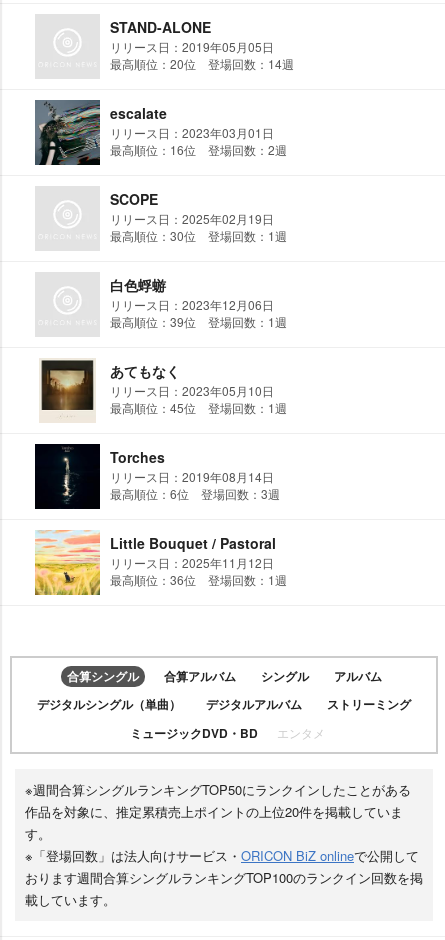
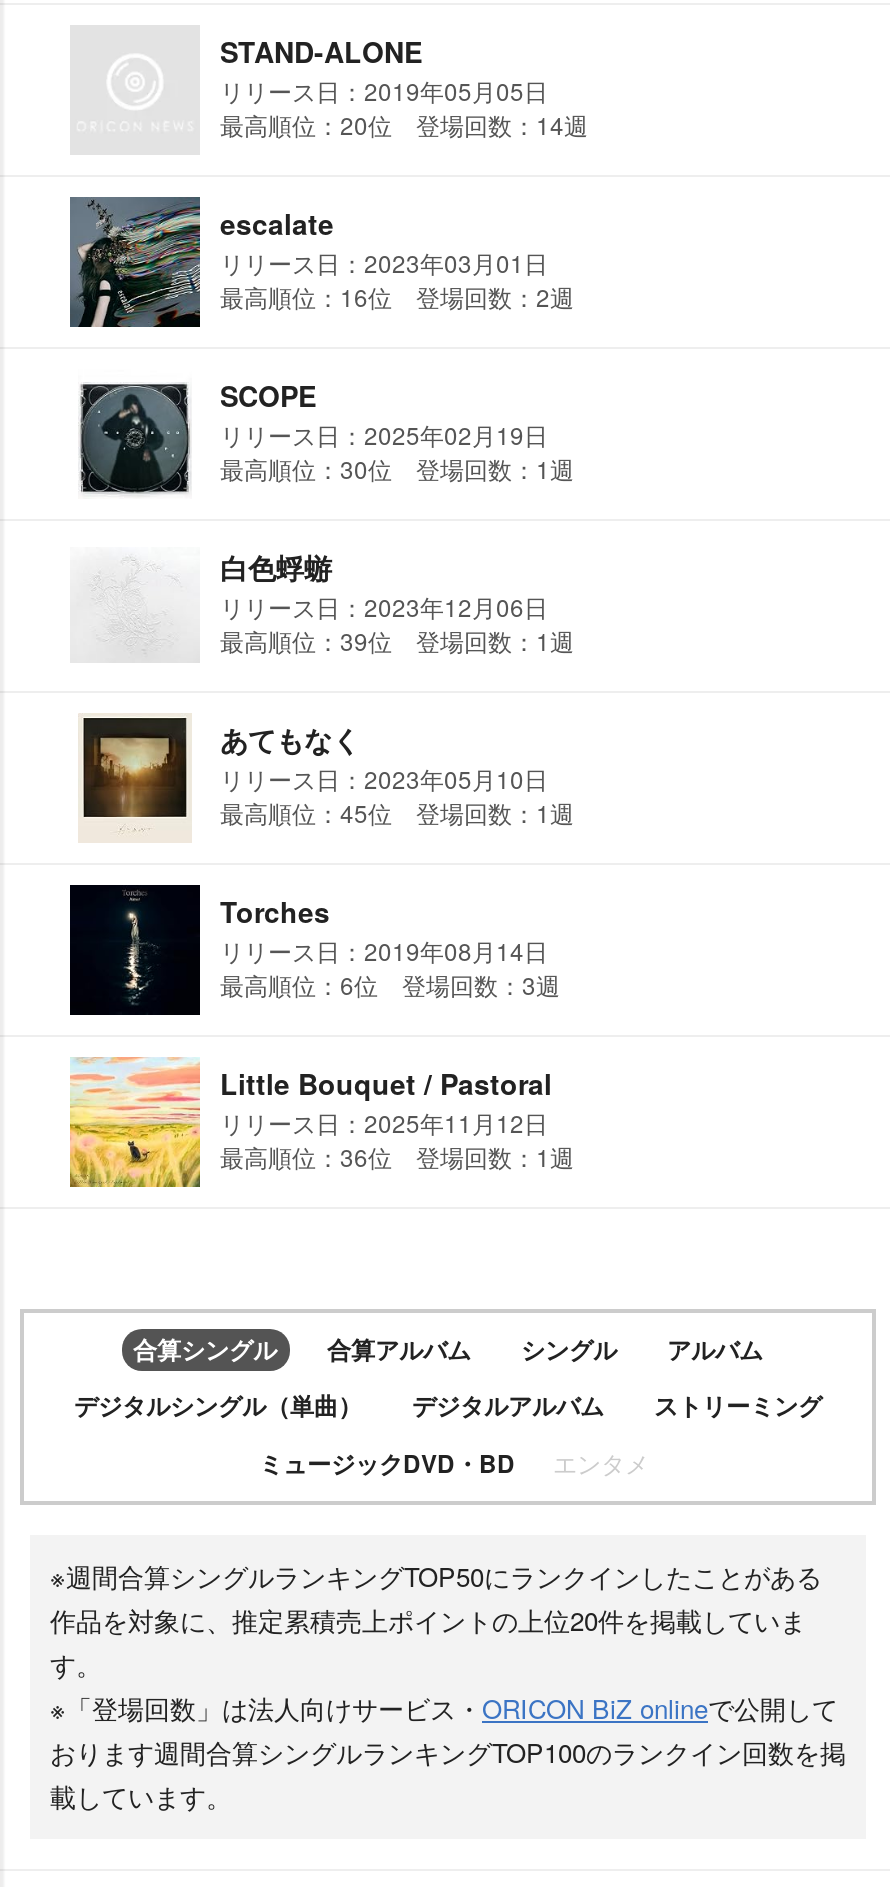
+ [image]
